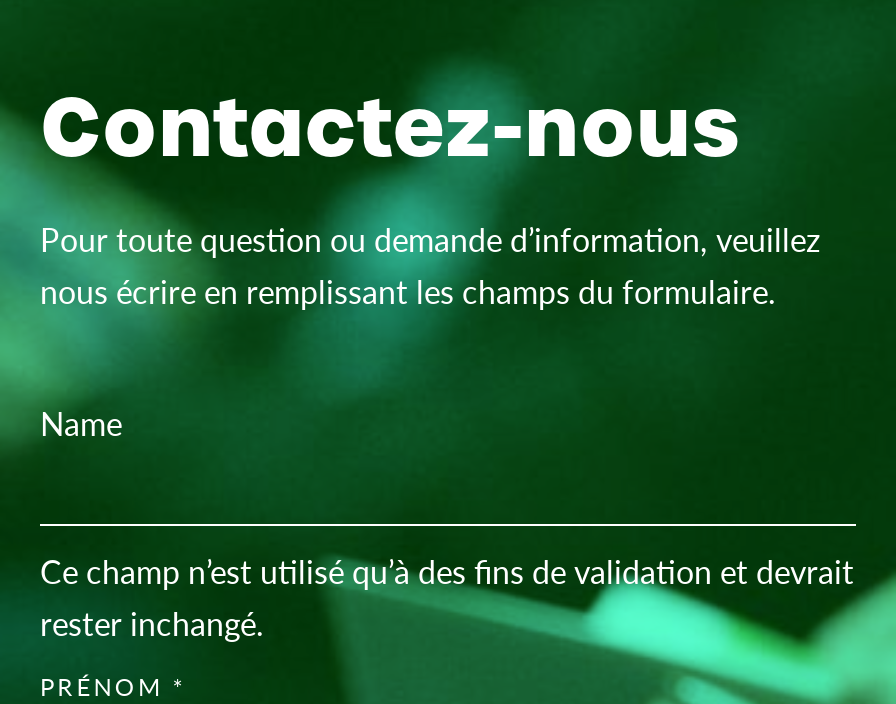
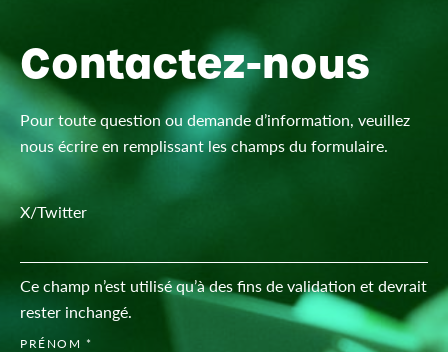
- Name
+ X/Twitter
